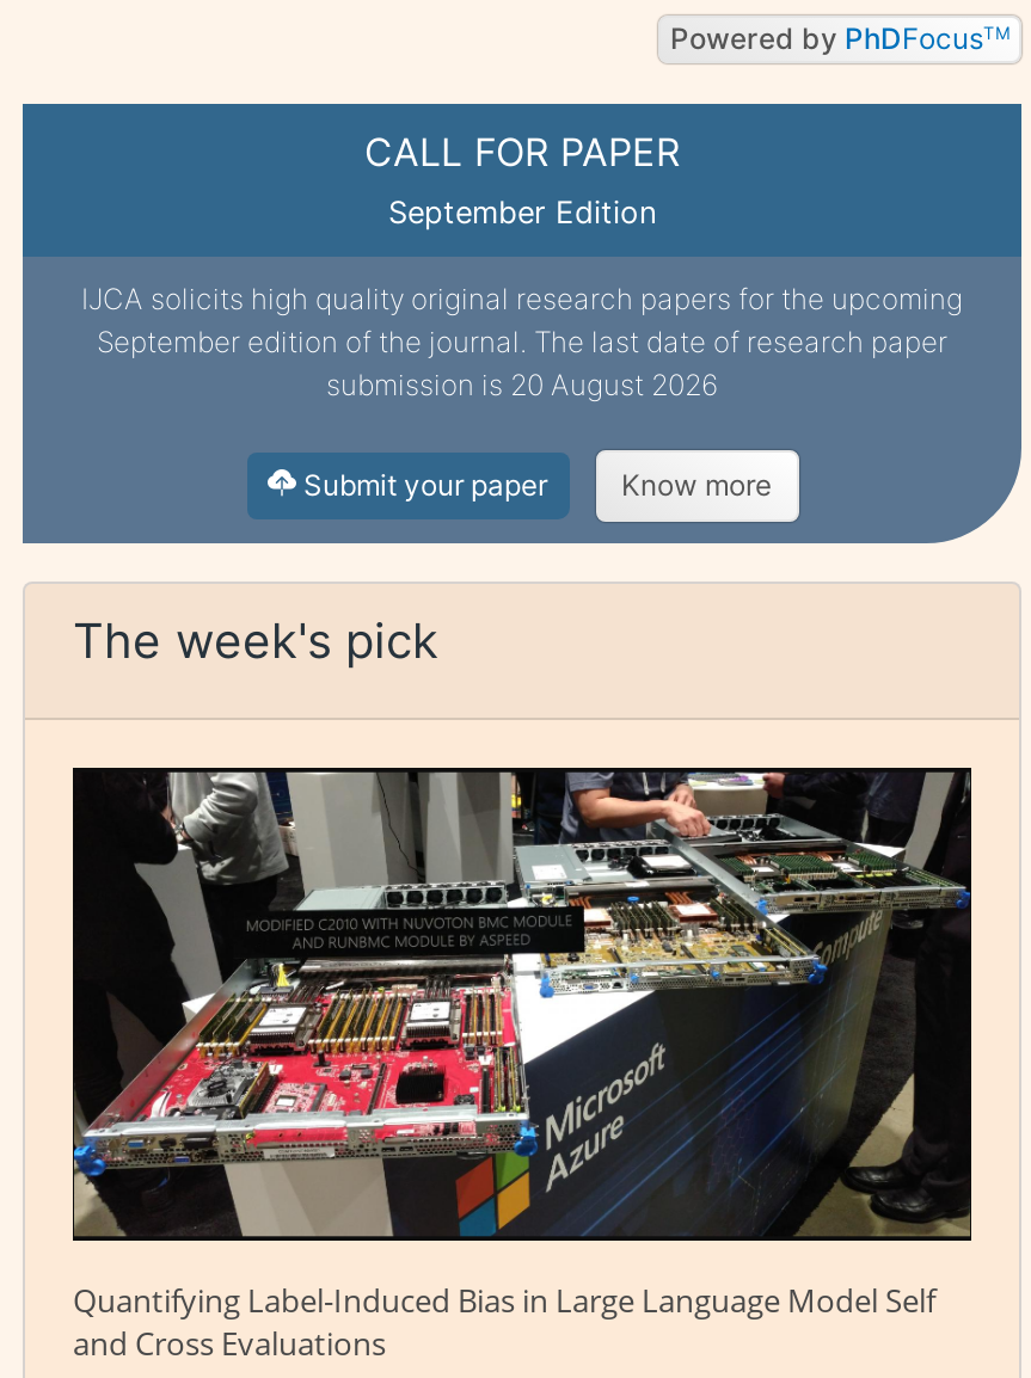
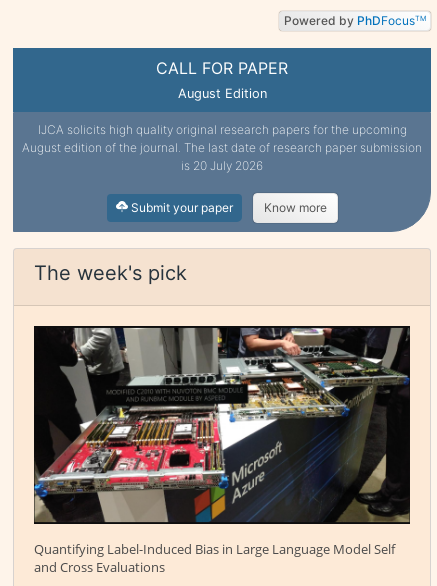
- September Edition
+ August Edition

- September edition of the journal. The last date of research paper
- submission is 20 August 2026
+ August edition of the journal. The last date of research paper submission
+ is 20 July 2026
